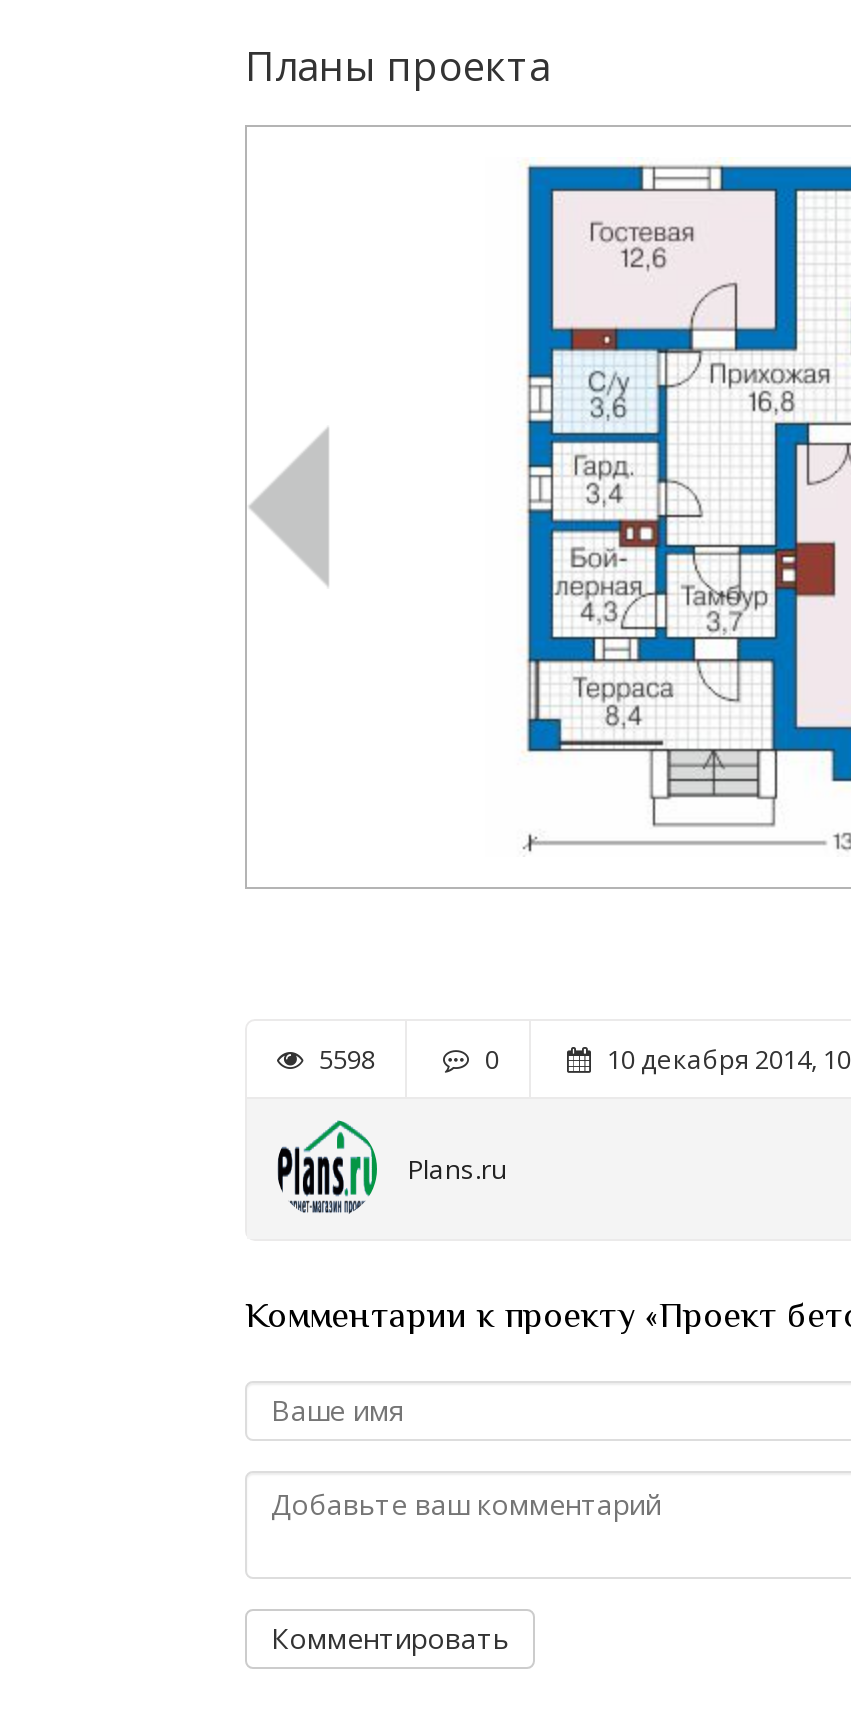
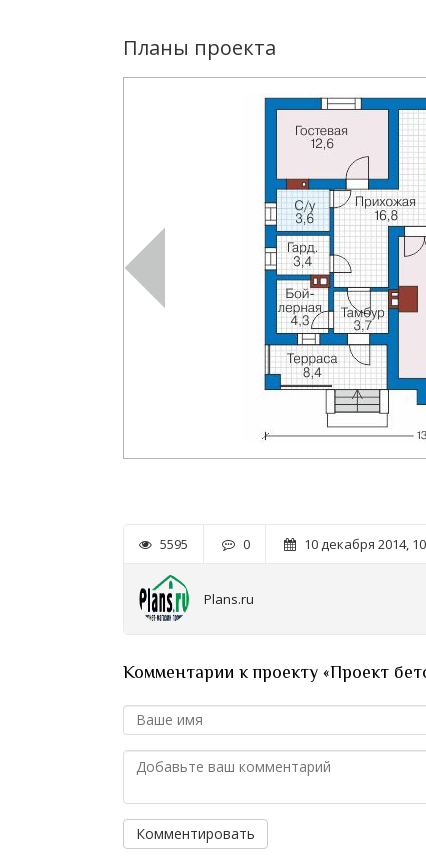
- 5598
+ 5595
